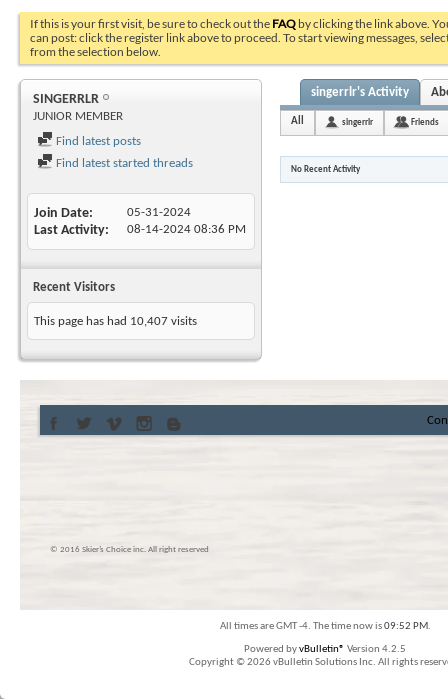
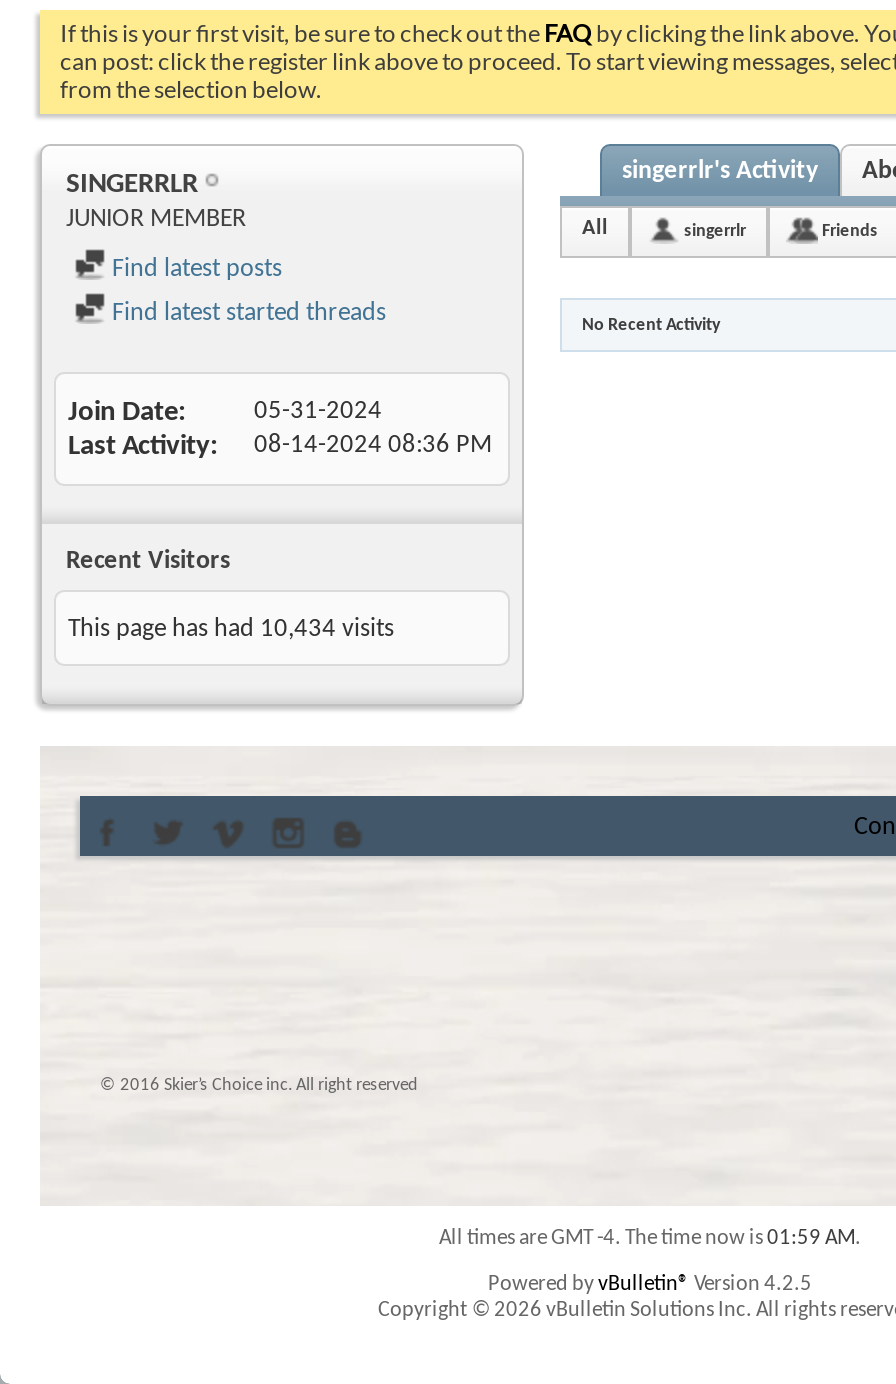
- This page has had 10,407 visits
+ This page has had 10,434 visits

- All times are GMT -4. The time now is 09:52 PM.
+ All times are GMT -4. The time now is 01:59 AM.
